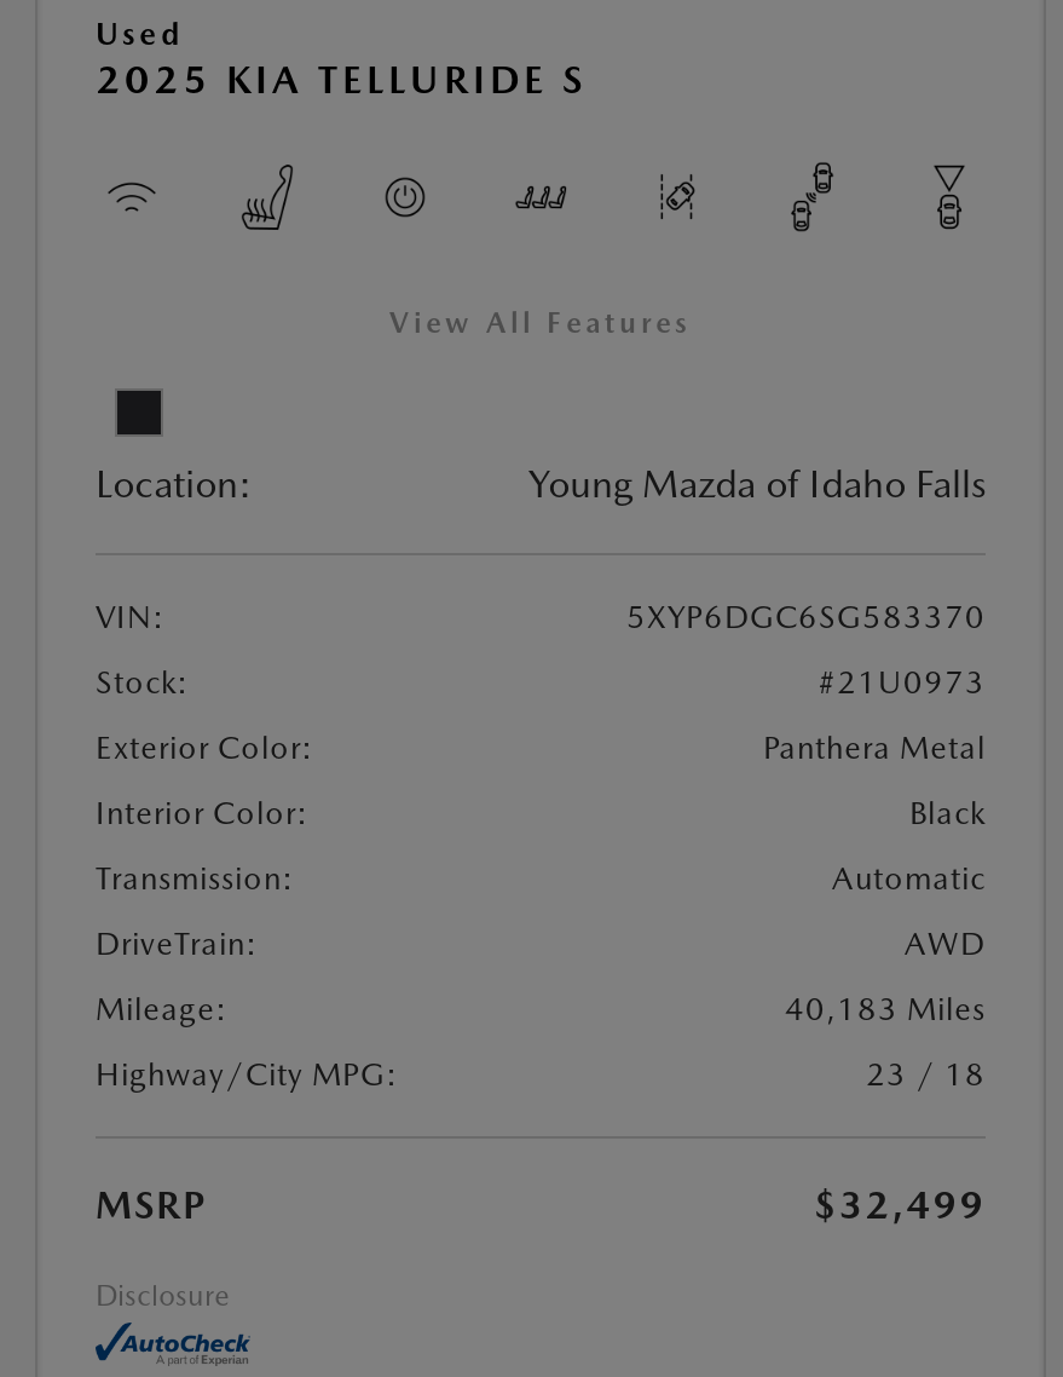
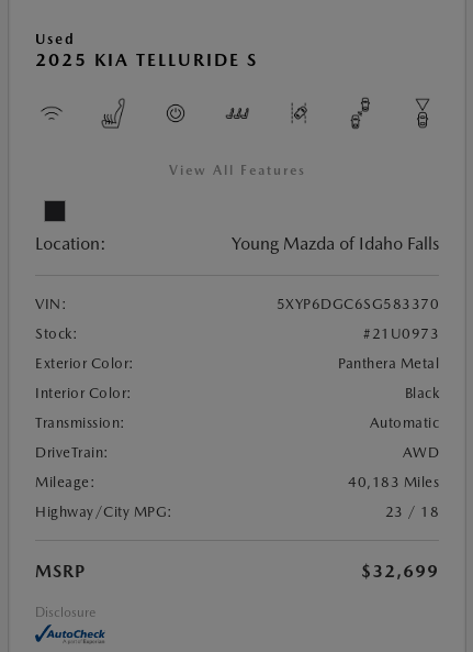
- $32,499
+ $32,699
